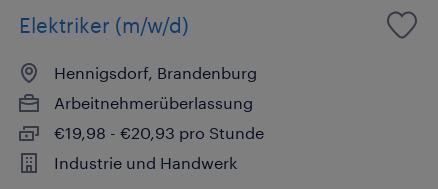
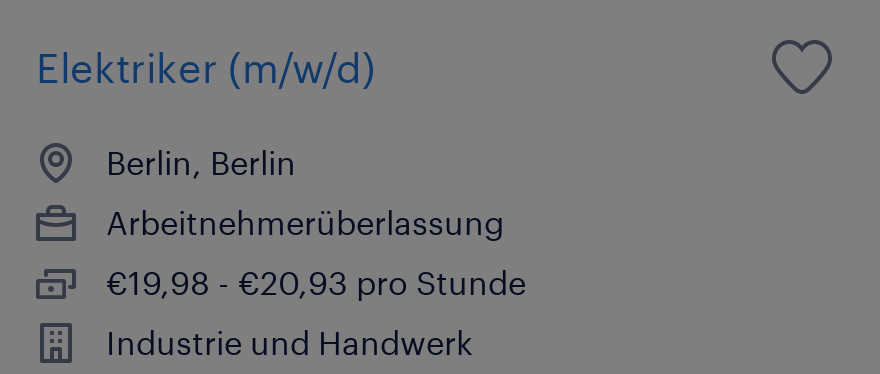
- Hennigsdorf, Brandenburg
+ Berlin, Berlin
